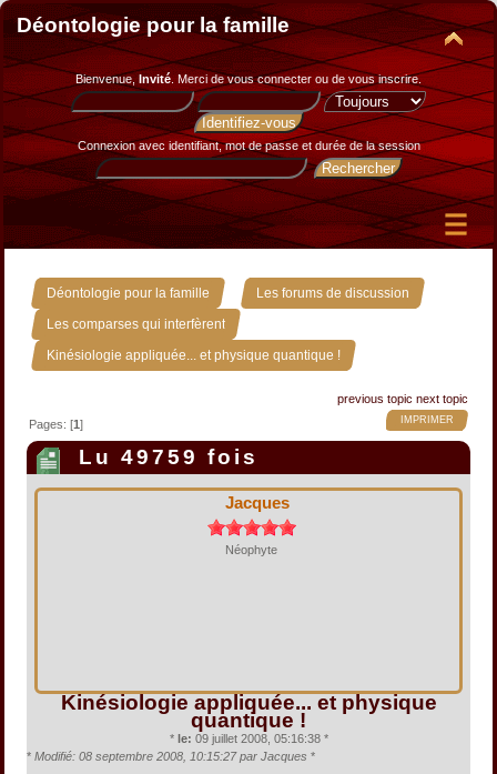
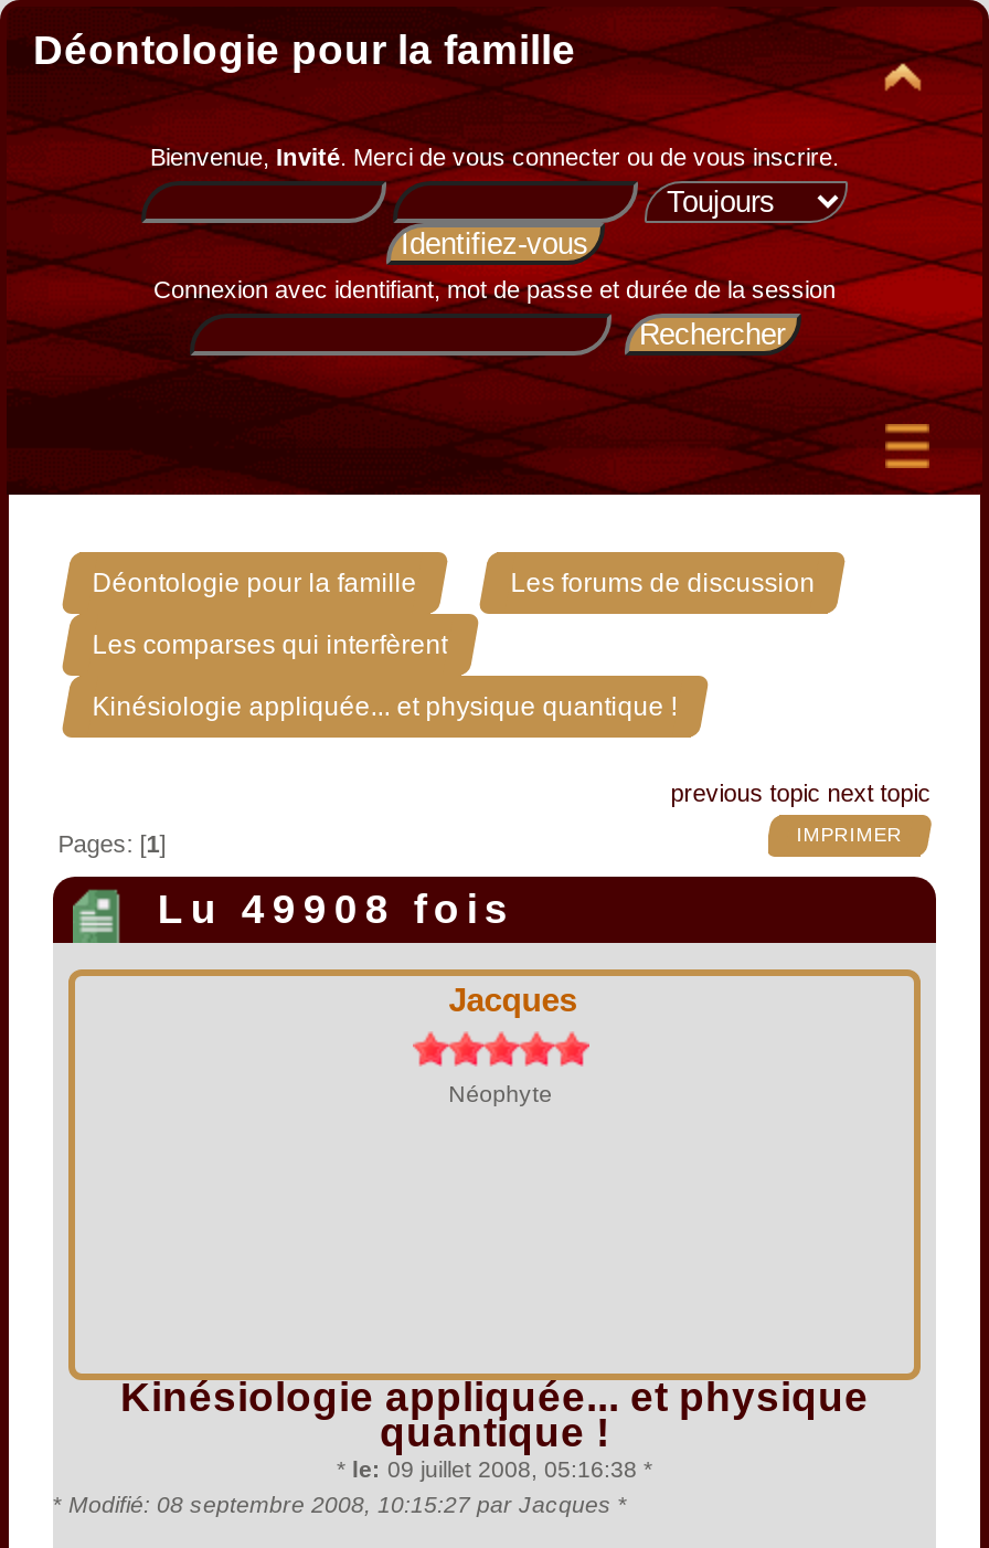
- Lu 49759 fois
+ Lu 49908 fois
